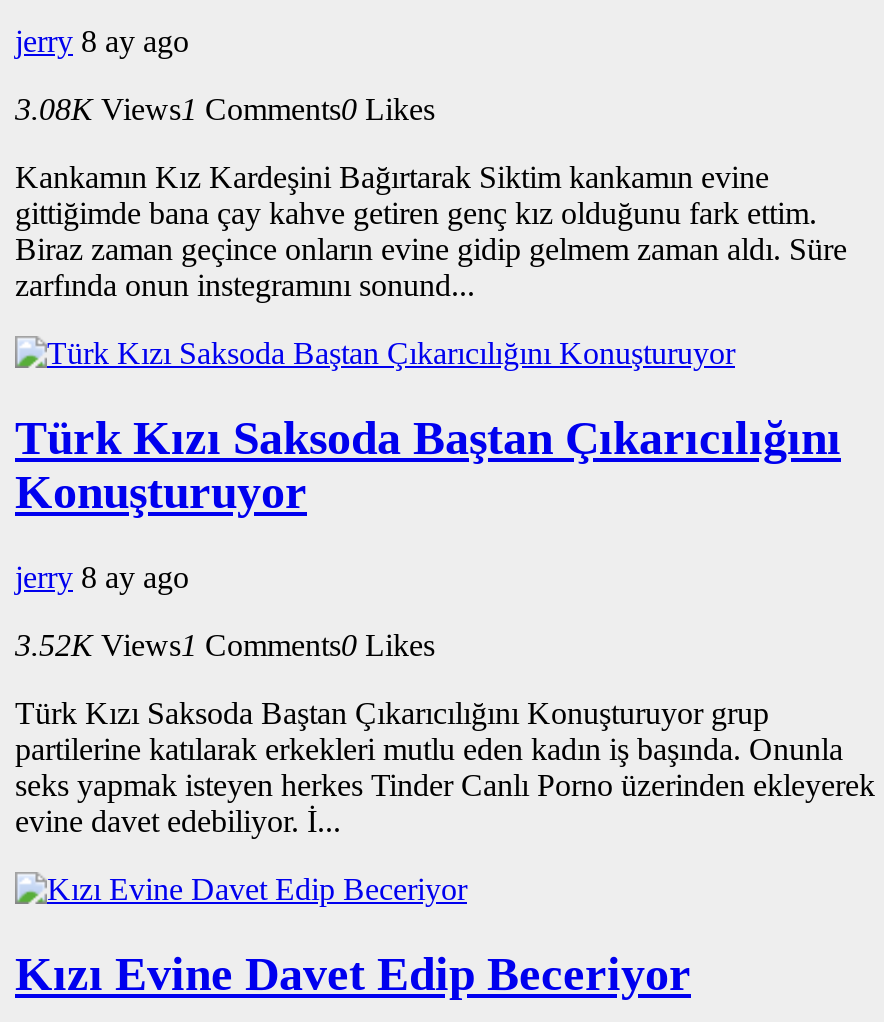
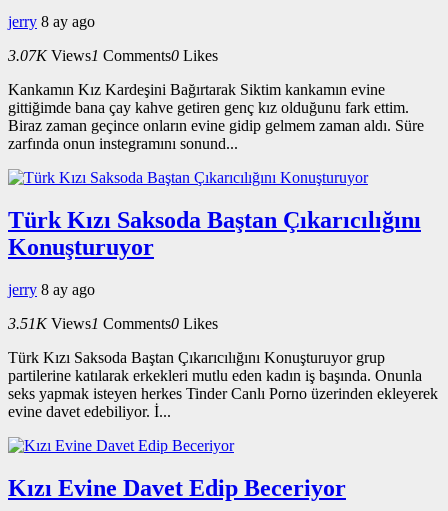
- 3.08K Views1 Comments0 Likes
+ 3.07K Views1 Comments0 Likes

- 3.52K Views1 Comments0 Likes
+ 3.51K Views1 Comments0 Likes
